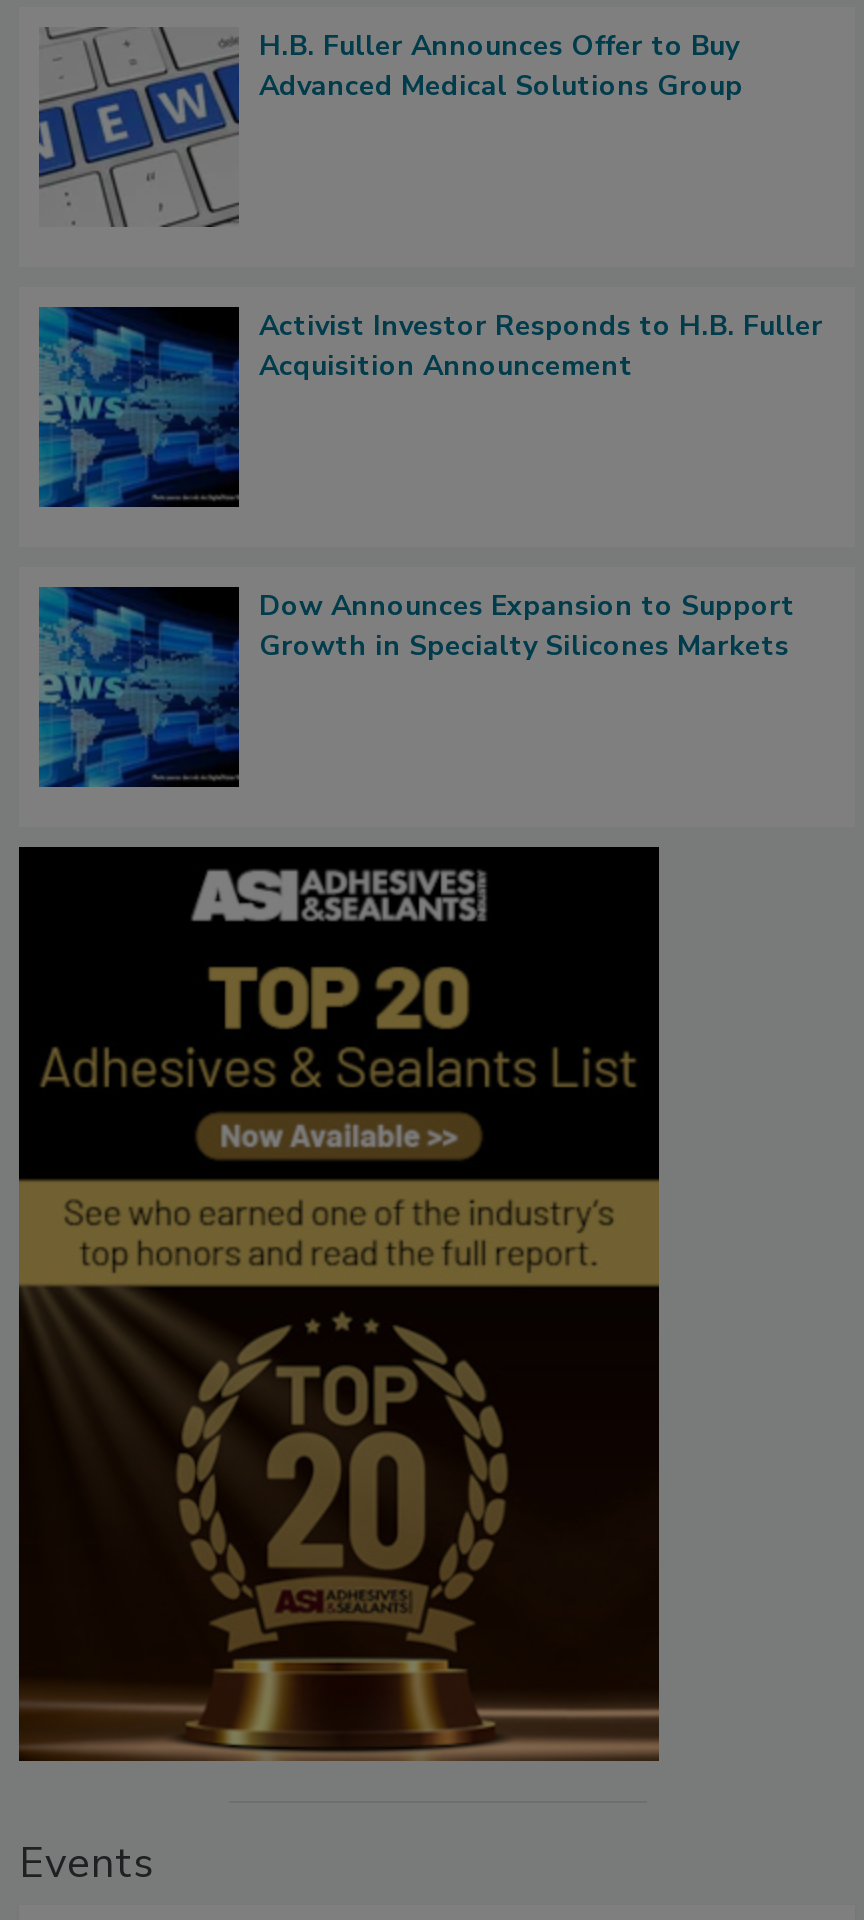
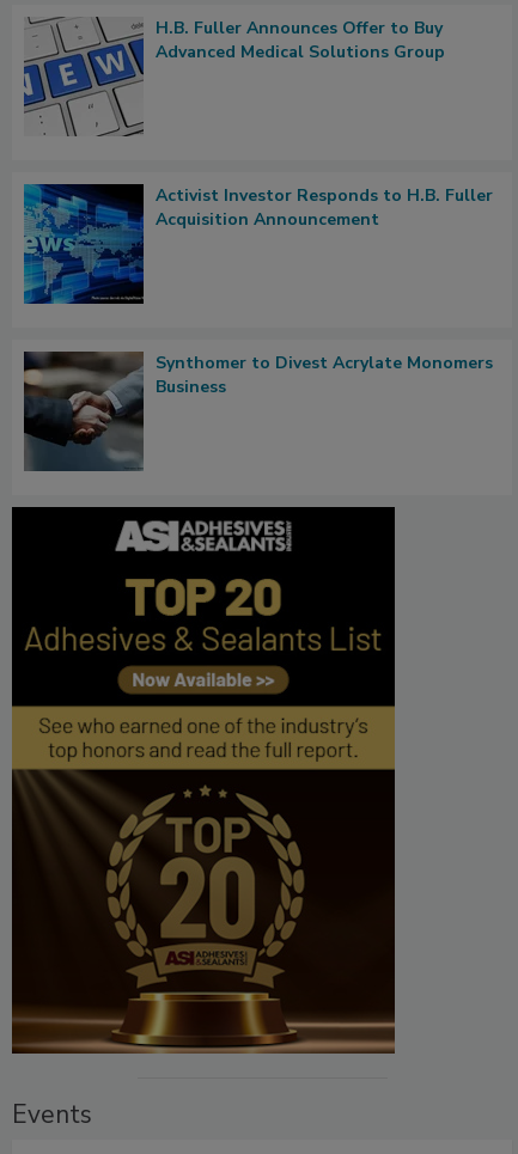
- [image]
- Dow Announces Expansion to Support
- Growth in Specialty Silicones Markets
+ [image]
+ Synthomer to Divest Acrylate Monomers
+ Business
